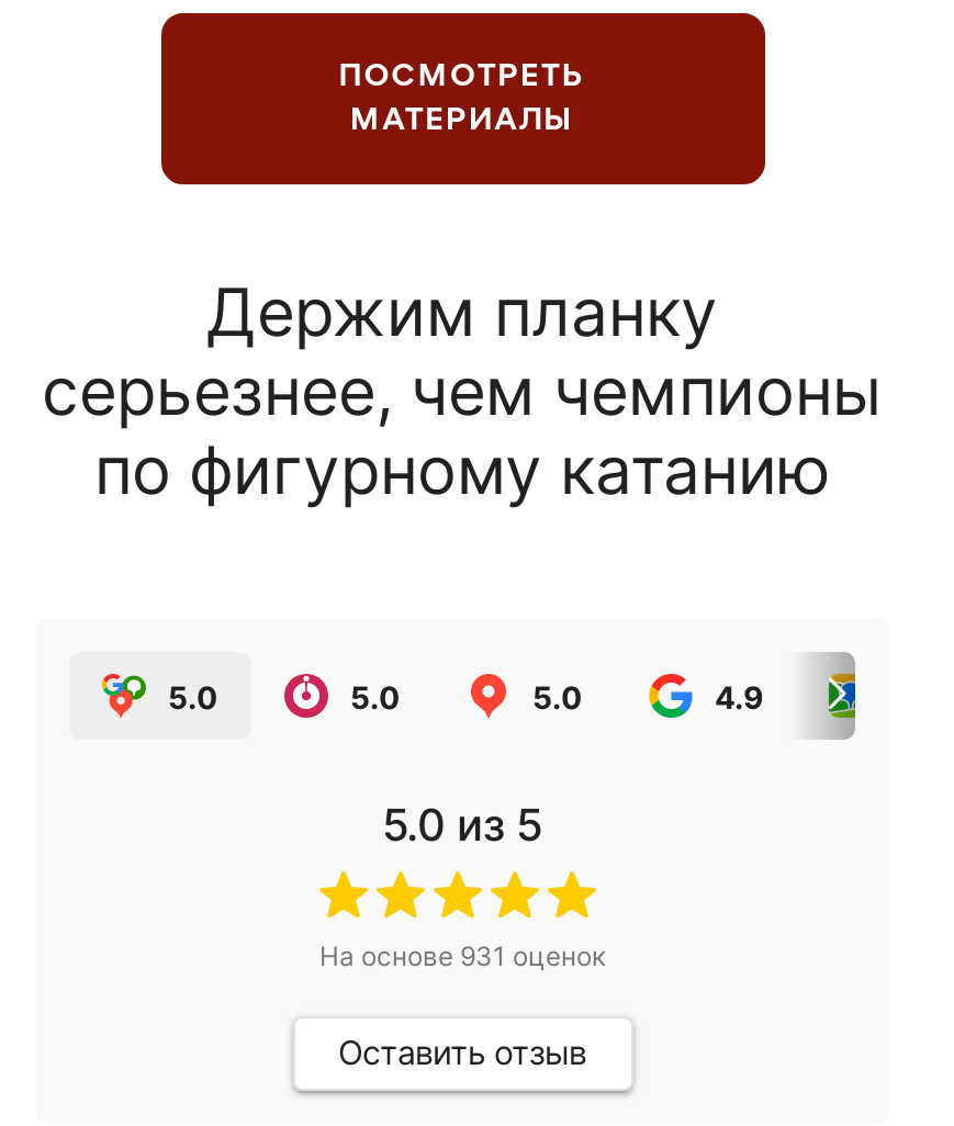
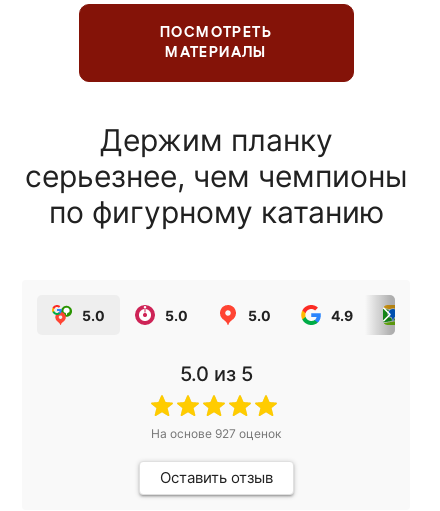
- На основе 931 оценок
+ На основе 927 оценок
